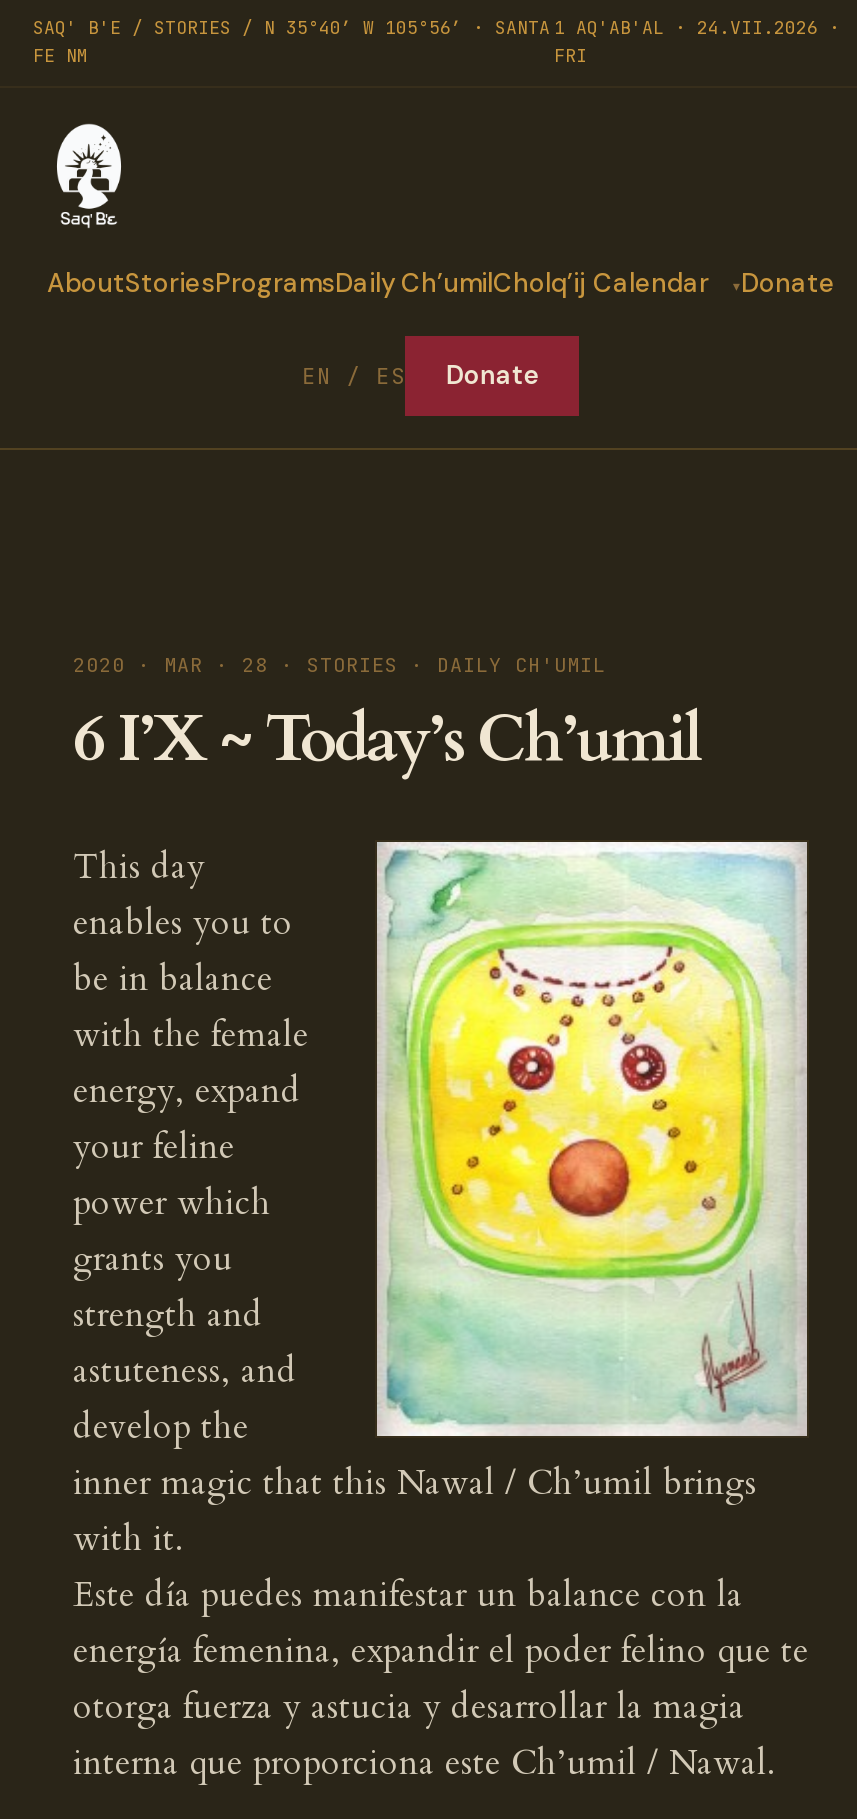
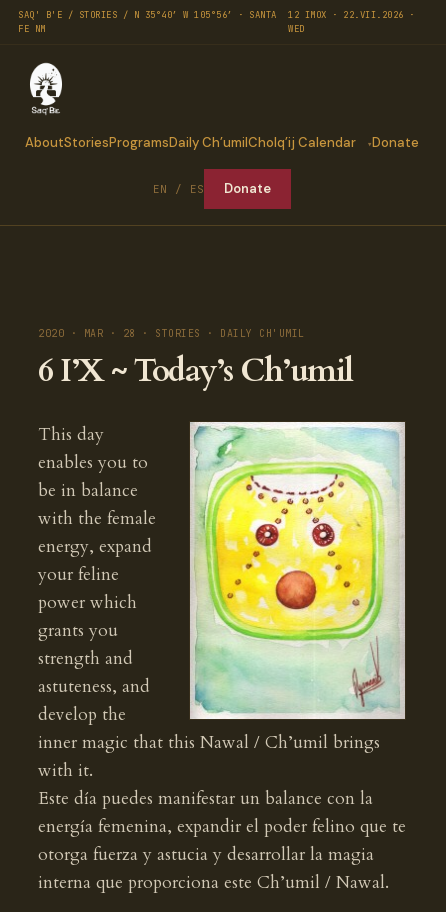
- 1 AQ'AB'AL · 24.VII.2026 ·
- FRI
+ 12 IMOX · 22.VII.2026 ·
+ WED
